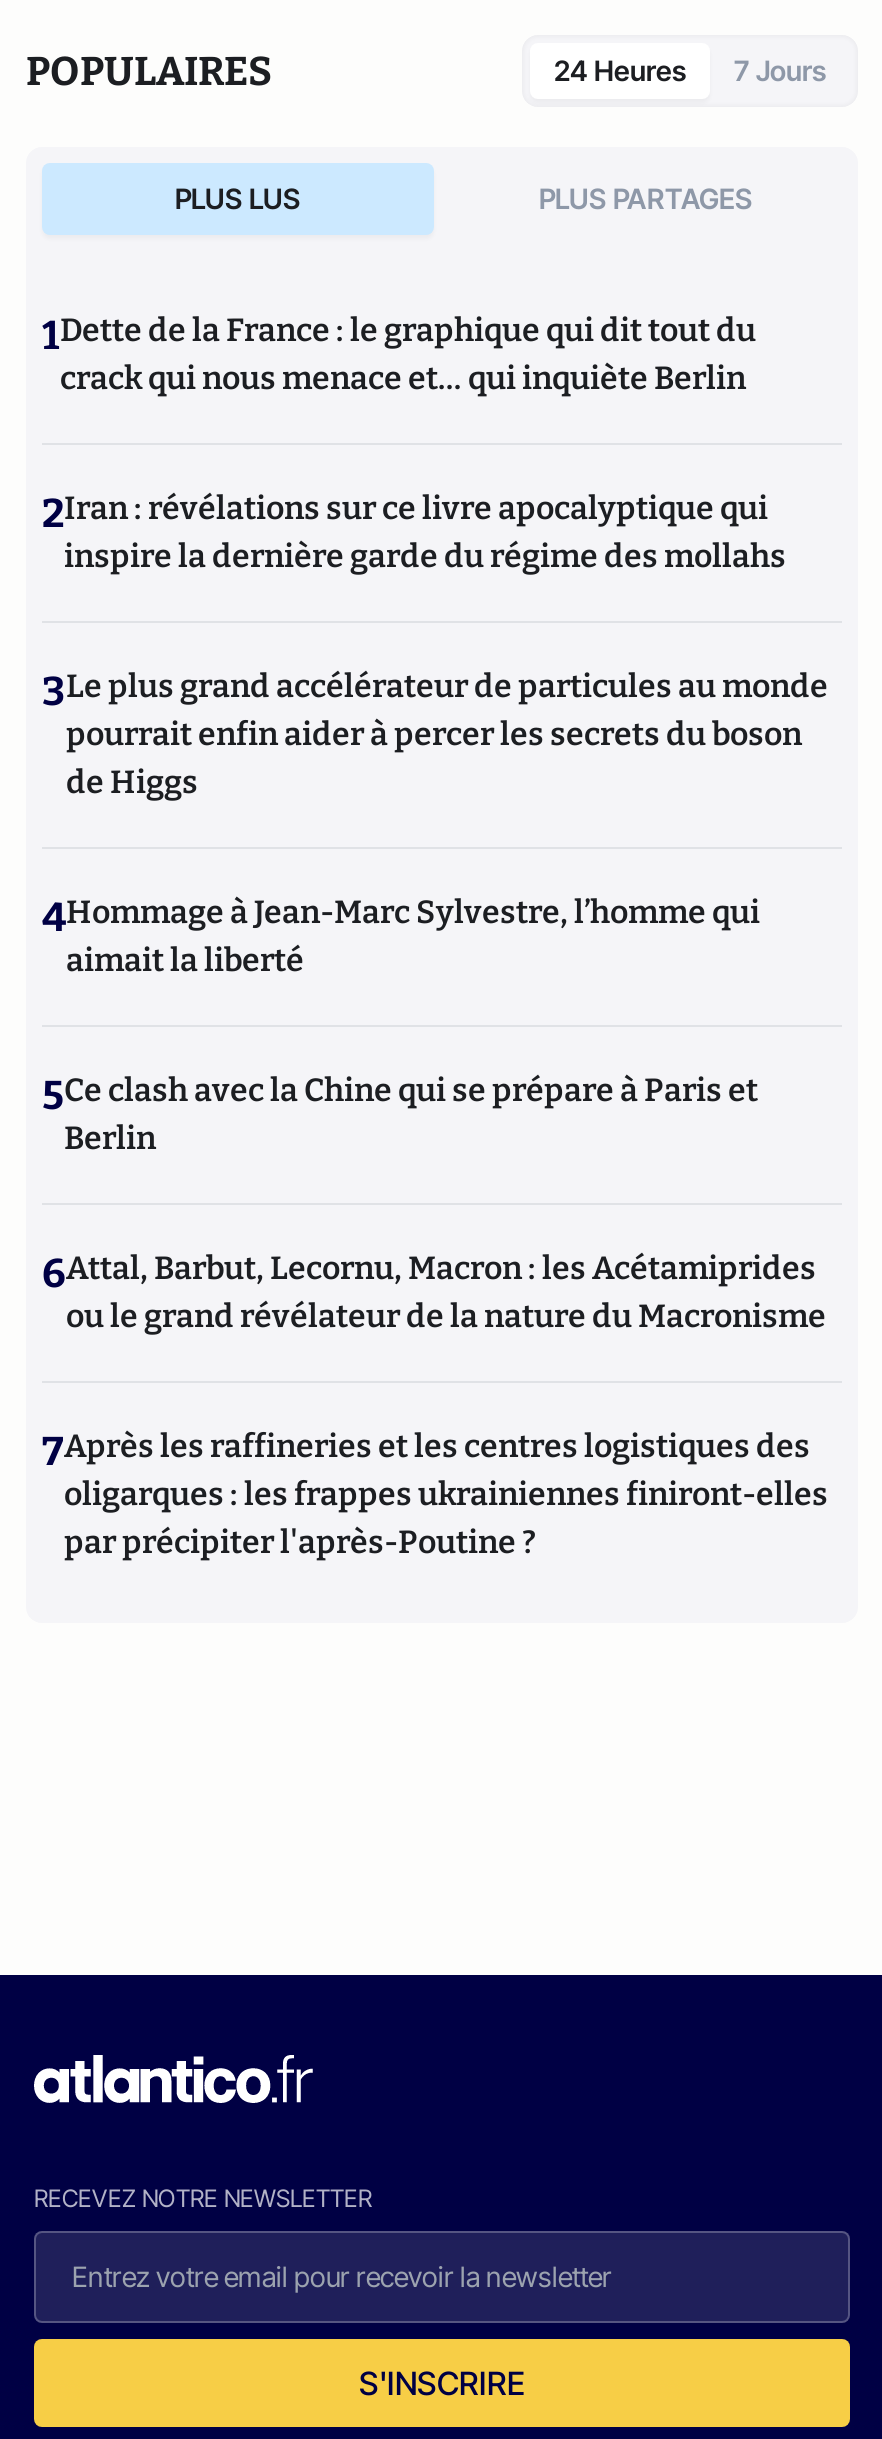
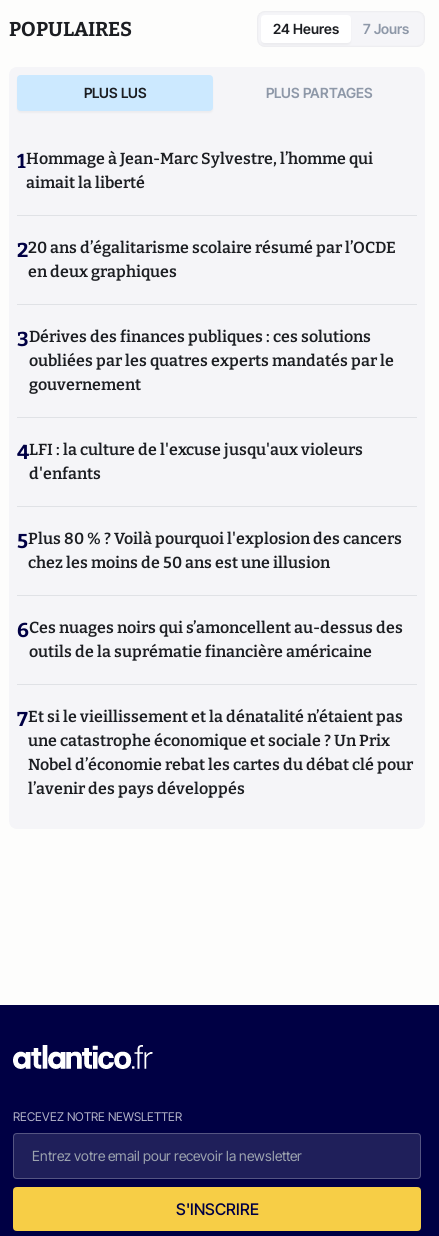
- 1Dette de la France : le graphique qui dit tout du
- crack qui nous menace et… qui inquiète Berlin
- 2Iran : révélations sur ce livre apocalyptique qui
- inspire la dernière garde du régime des mollahs
- 3Le plus grand accélérateur de particules au monde
- pourrait enfin aider à percer les secrets du boson
- de Higgs
- 4Hommage à Jean-Marc Sylvestre, l’homme qui
+ 1Hommage à Jean-Marc Sylvestre, l’homme qui

moved up: aimait la liberté

- 5Ce clash avec la Chine qui se prépare à Paris et
- Berlin
- 6Attal, Barbut, Lecornu, Macron : les Acétamiprides
- ou le grand révélateur de la nature du Macronisme
- 7Après les raffineries et les centres logistiques des
- oligarques : les frappes ukrainiennes finiront-elles
- par précipiter l'après-Poutine ?
+ 220 ans d’égalitarisme scolaire résumé par l’OCDE
+ en deux graphiques
+ 3Dérives des finances publiques : ces solutions
+ oubliées par les quatres experts mandatés par le
+ gouvernement
+ 4LFI : la culture de l'excuse jusqu'aux violeurs
+ d'enfants
+ 5Plus 80 % ? Voilà pourquoi l'explosion des cancers
+ chez les moins de 50 ans est une illusion
+ 6Ces nuages noirs qui s’amoncellent au-dessus des
+ outils de la suprématie financière américaine
+ 7Et si le vieillissement et la dénatalité n’étaient pas
+ une catastrophe économique et sociale ? Un Prix
+ Nobel d’économie rebat les cartes du débat clé pour
+ l’avenir des pays développés
